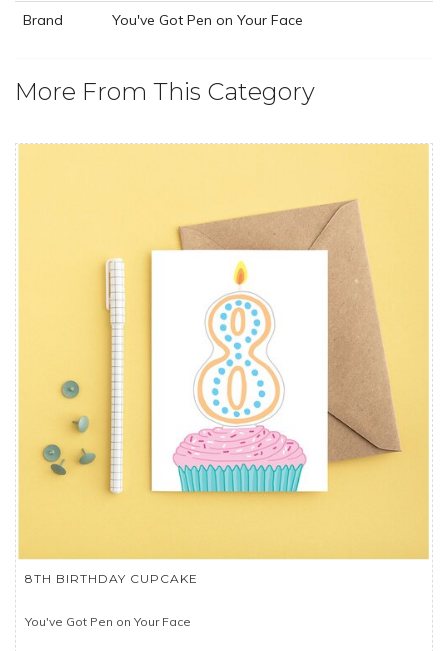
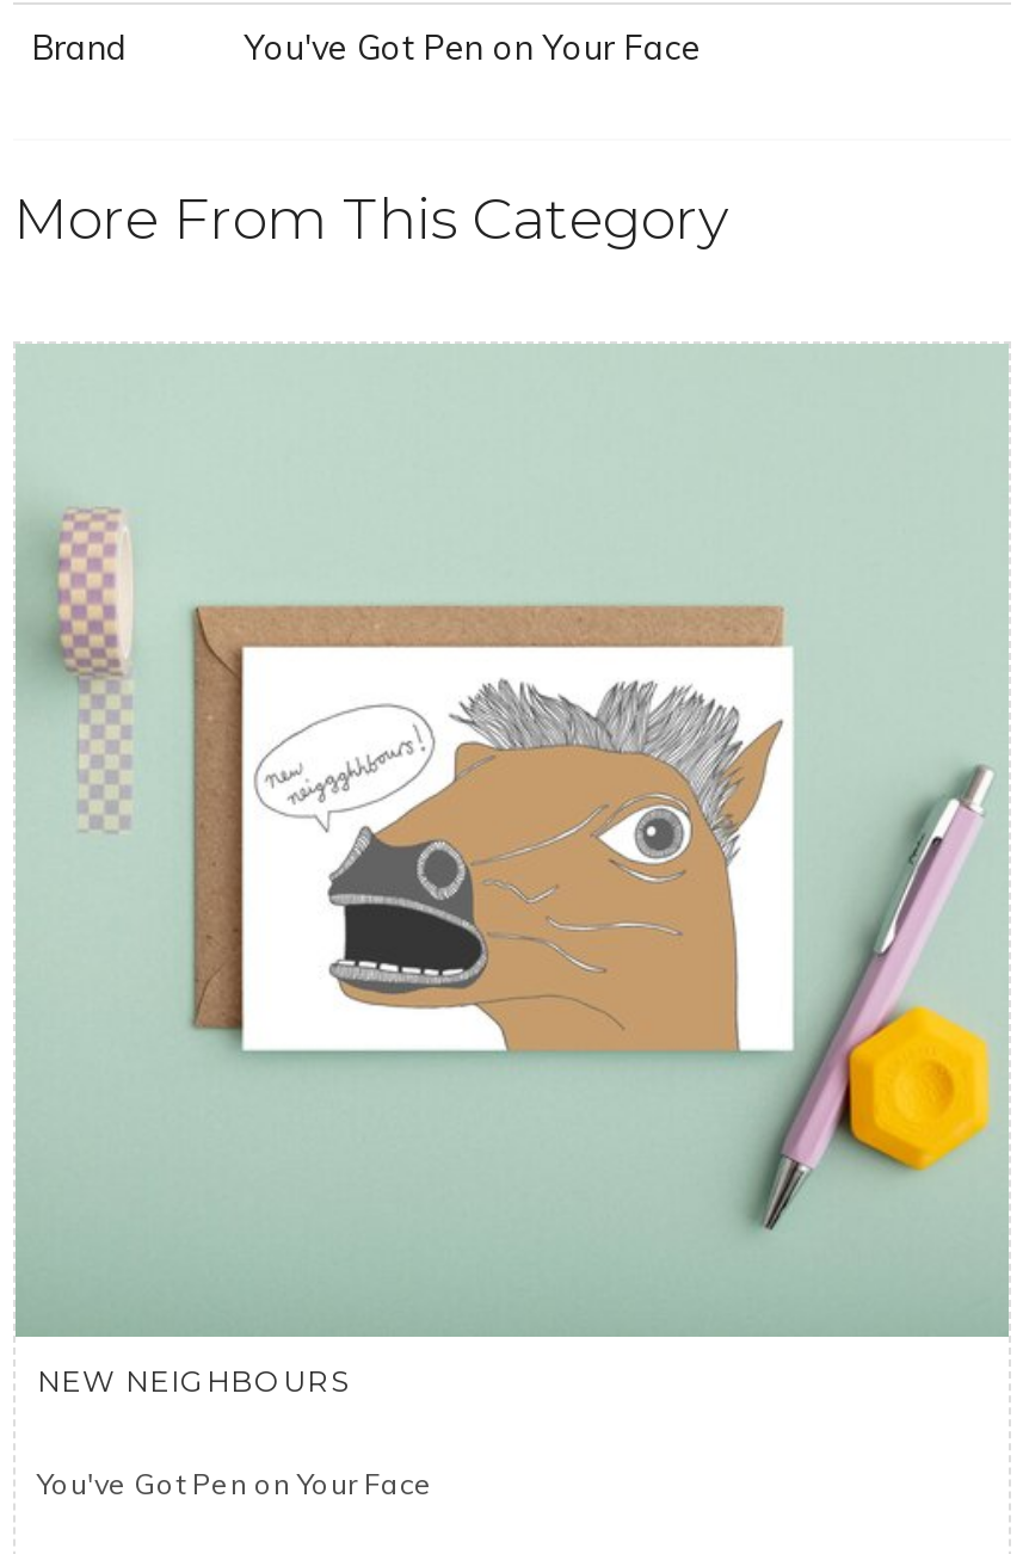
- [image]
- 8TH BIRTHDAY CUPCAKE
+ [image]
+ NEW NEIGHBOURS
